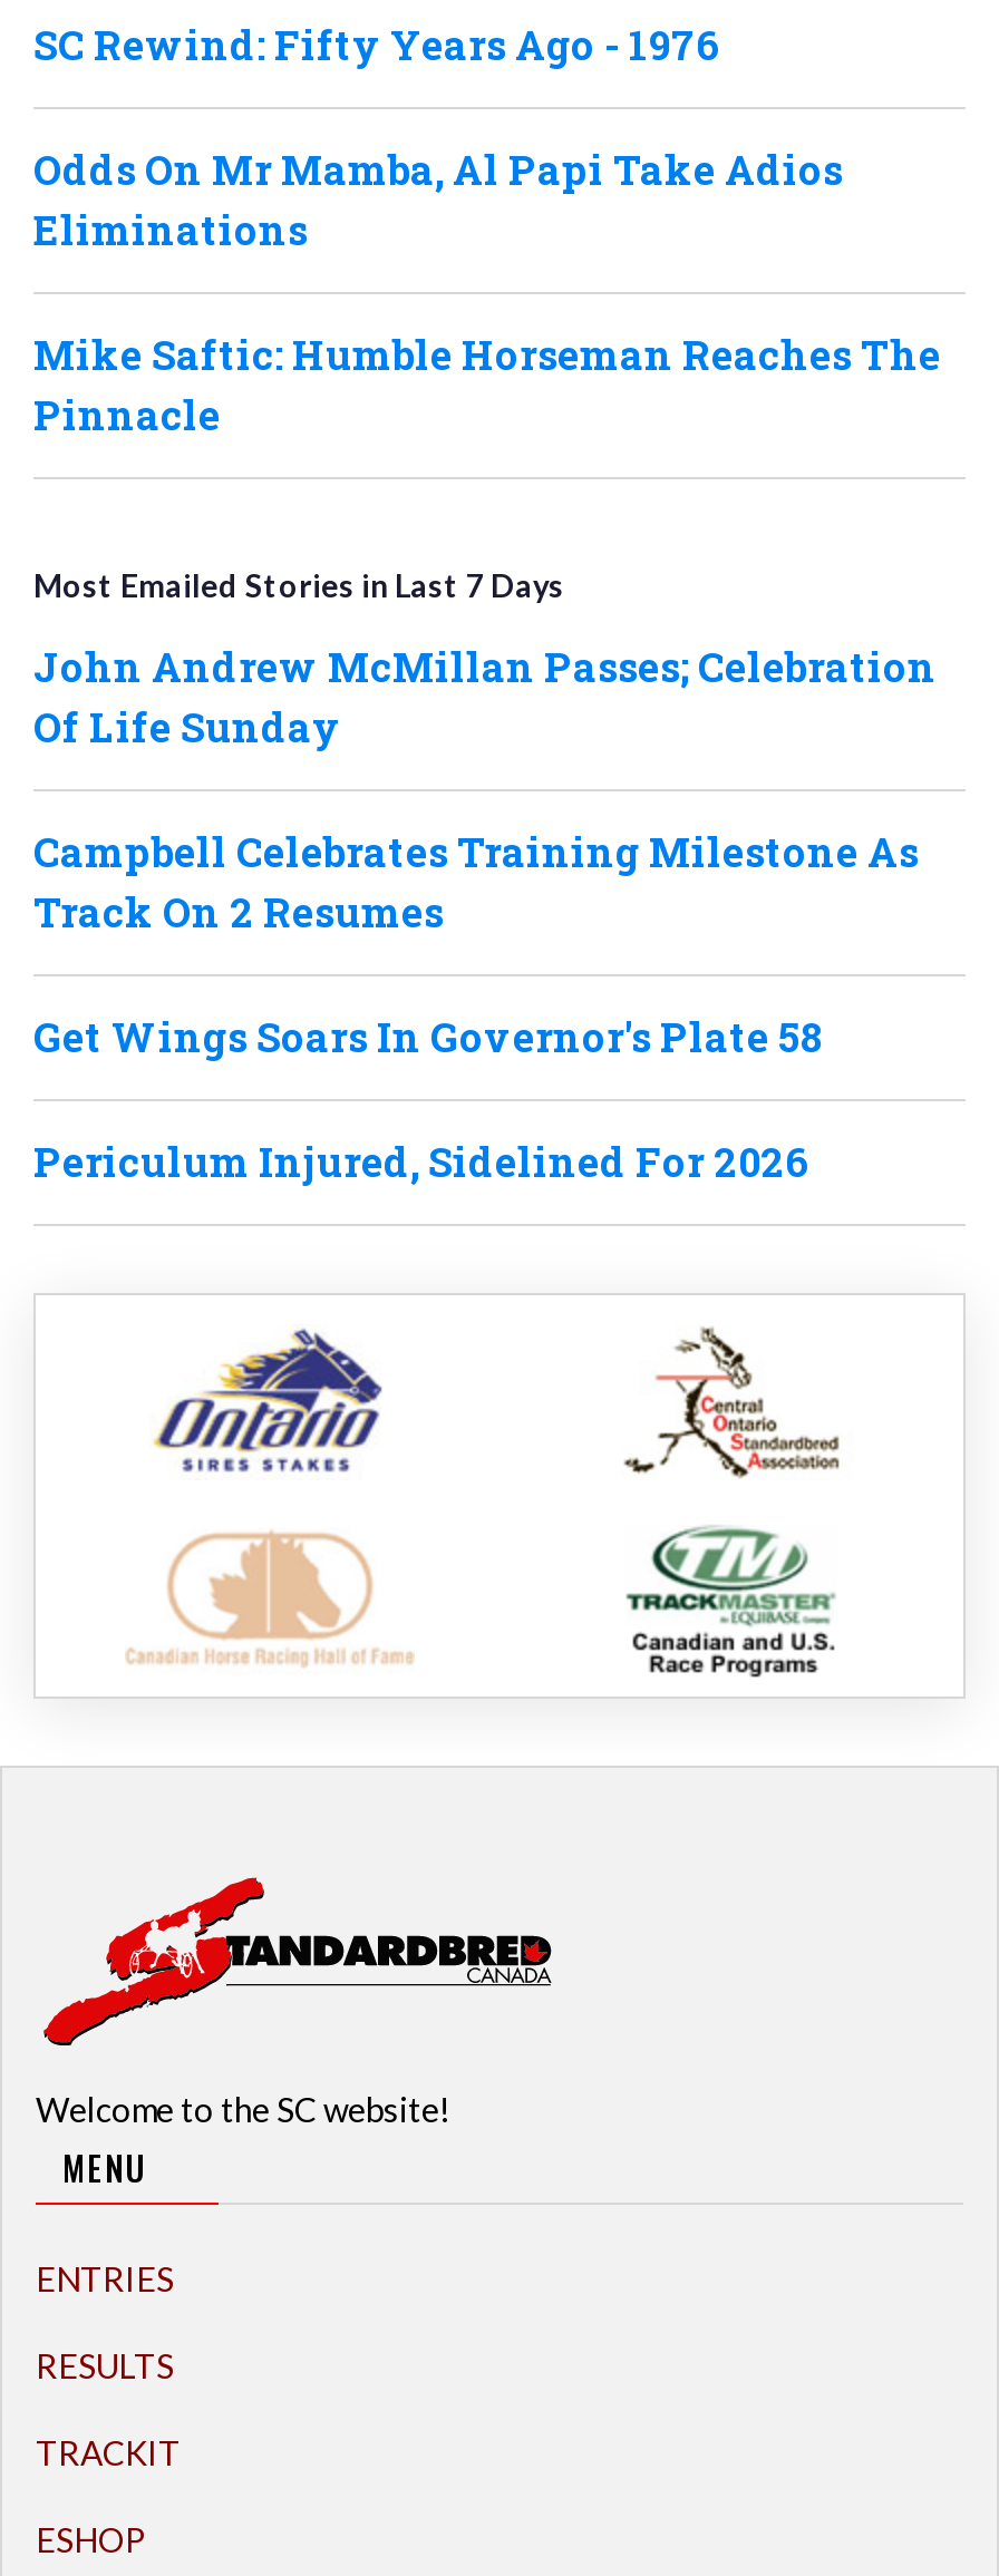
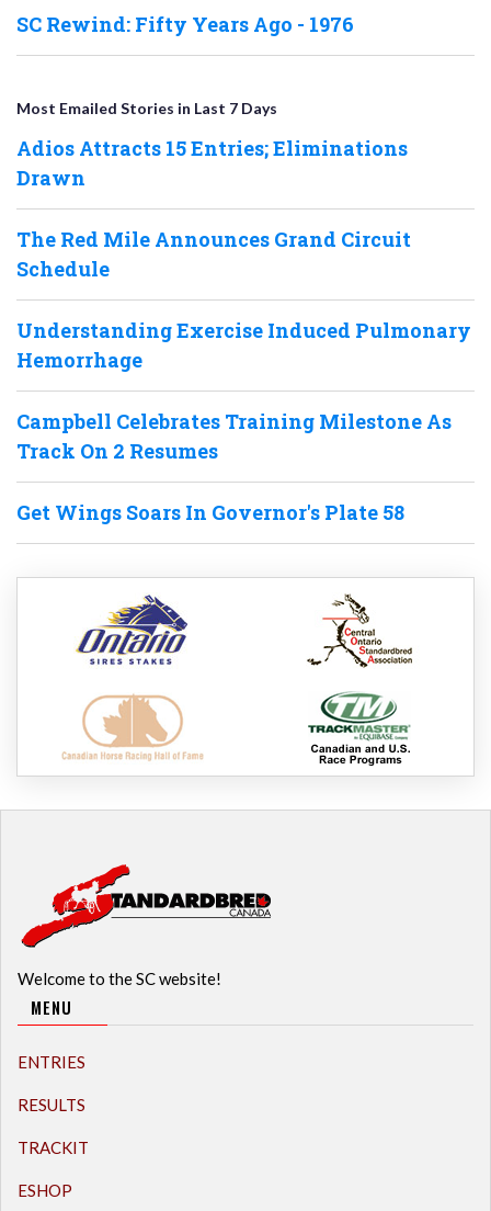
- Odds On Mr Mamba, Al Papi Take Adios
- Eliminations
- Mike Saftic: Humble Horseman Reaches The
- Pinnacle

moved up: Most Emailed Stories in Last 7 Days

- John Andrew McMillan Passes; Celebration
- Of Life Sunday
+ Adios Attracts 15 Entries; Eliminations
+ Drawn
+ The Red Mile Announces Grand Circuit
+ Schedule
+ Understanding Exercise Induced Pulmonary
+ Hemorrhage

- Periculum Injured, Sidelined For 2026
